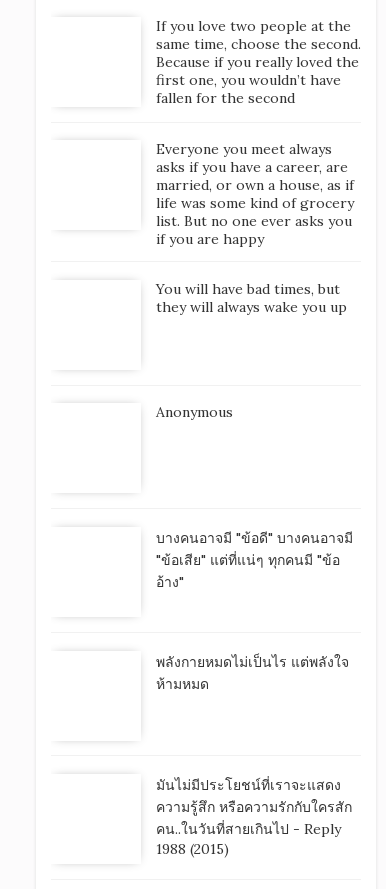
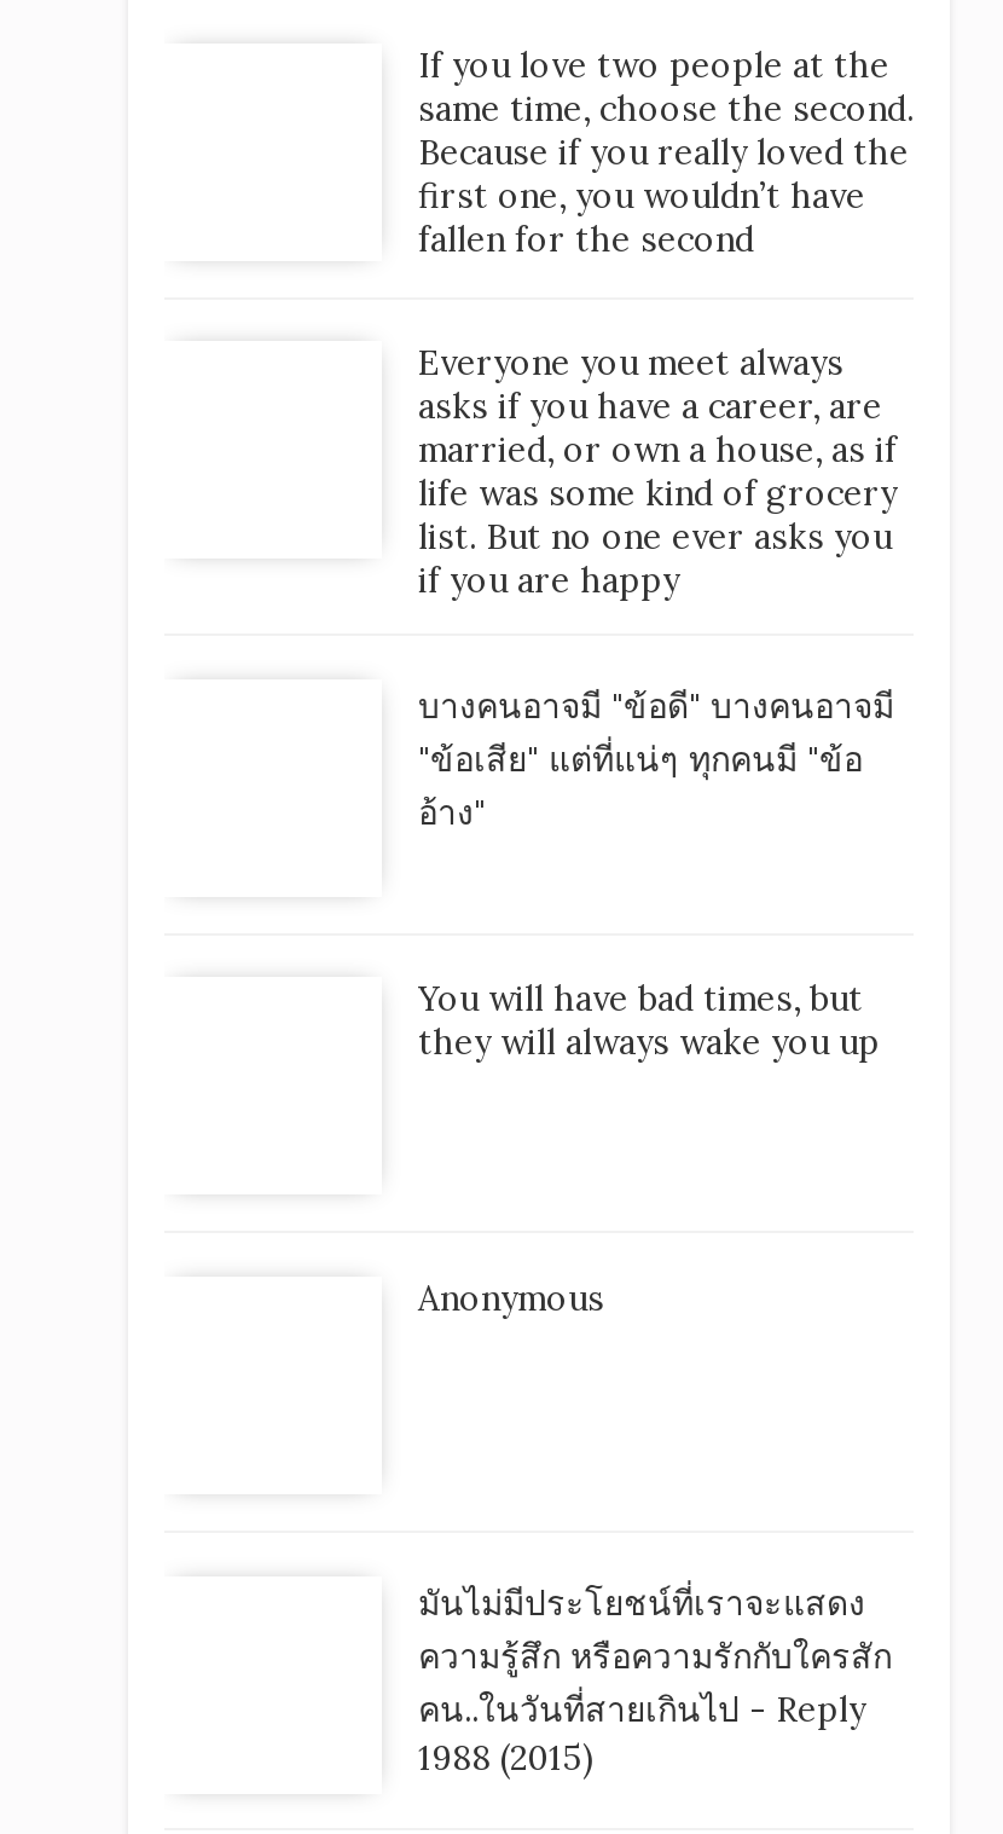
moved down: You will have bad times, but | they will always wake you up | Anonymous

moved up: บางคนอาจมี "ข้อดี" บางคนอาจมี | "ข้อเสีย" แต่ที่แน่ๆ ทุกคนมี "ข้อ | อ้าง"

- พลังกายหมดไม่เป็นไร แต่พลังใจ
- ห้ามหมด
